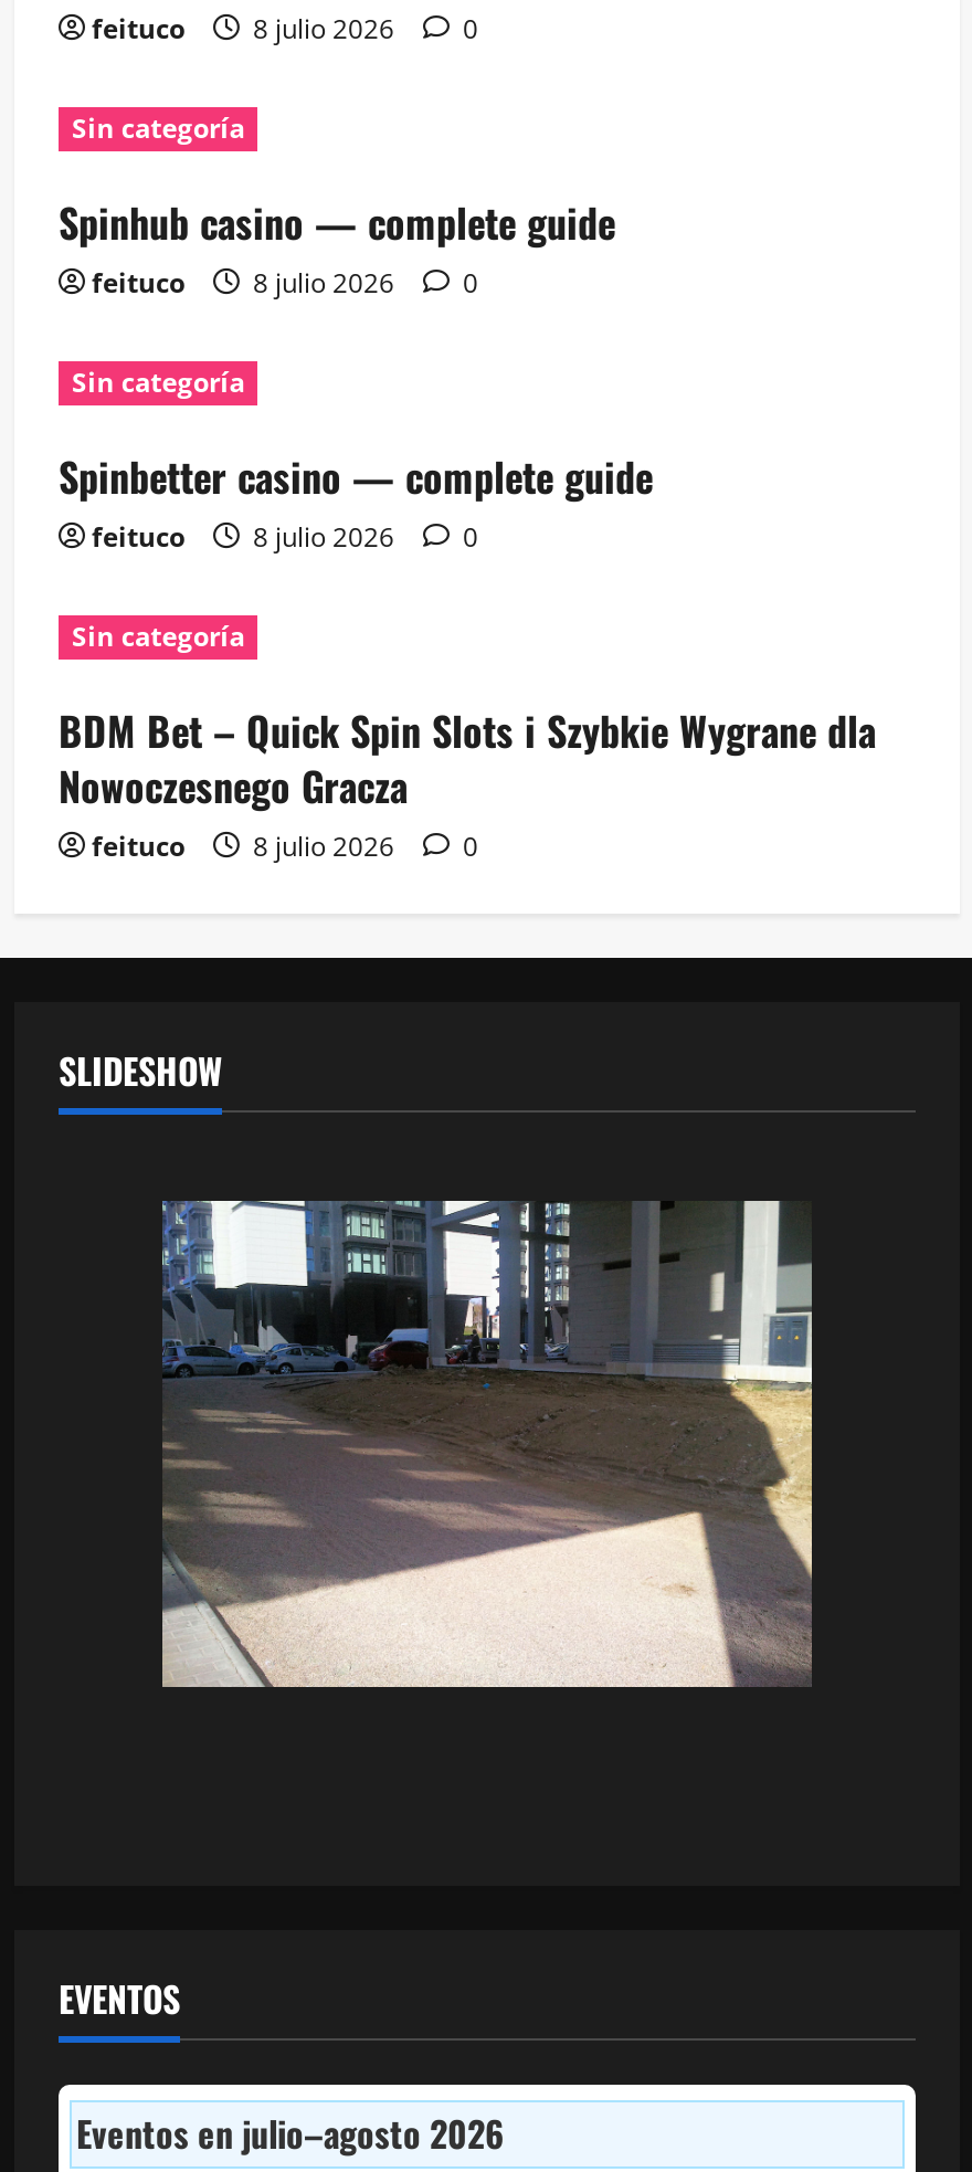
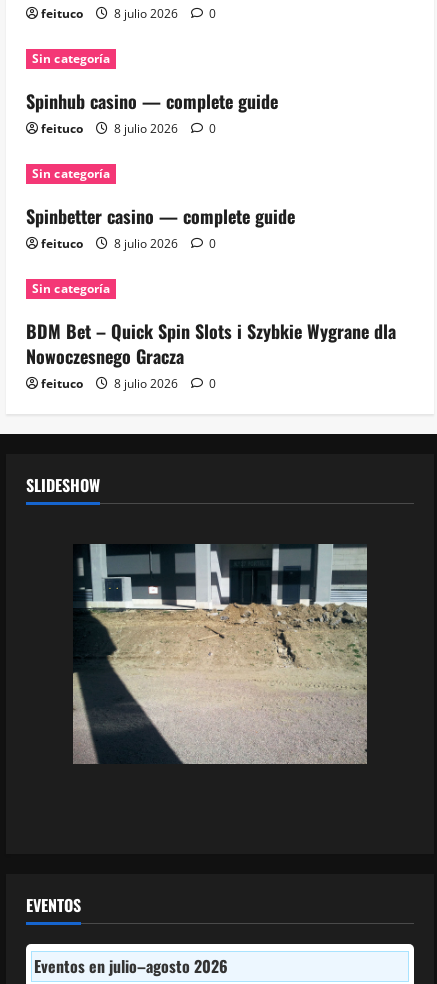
- [image]
+ [image]
